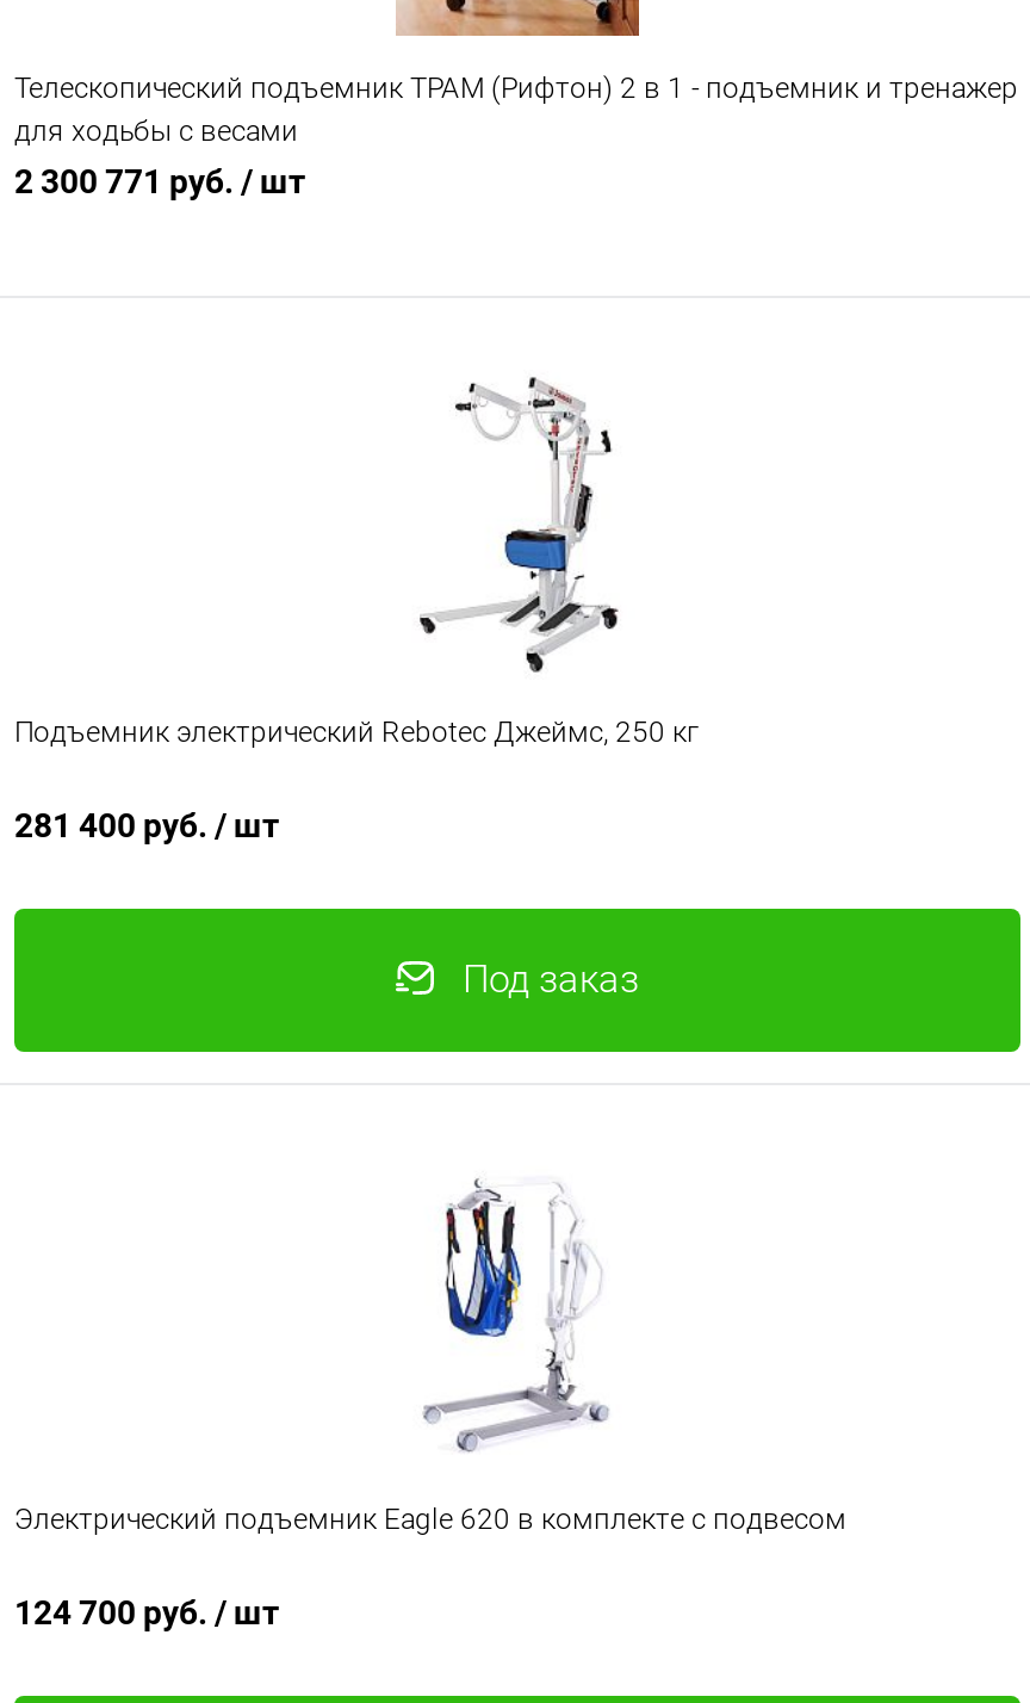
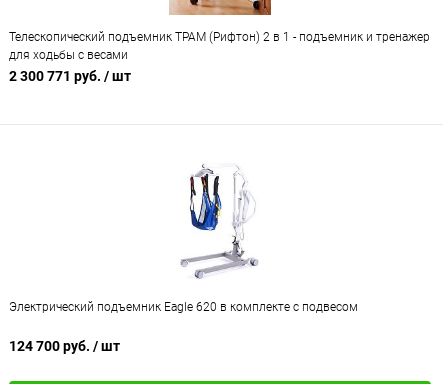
- [image]
- Подъемник электрический Rebotec Джеймс, 250 кг
- 281 400 руб. / шт
- Под заказ
